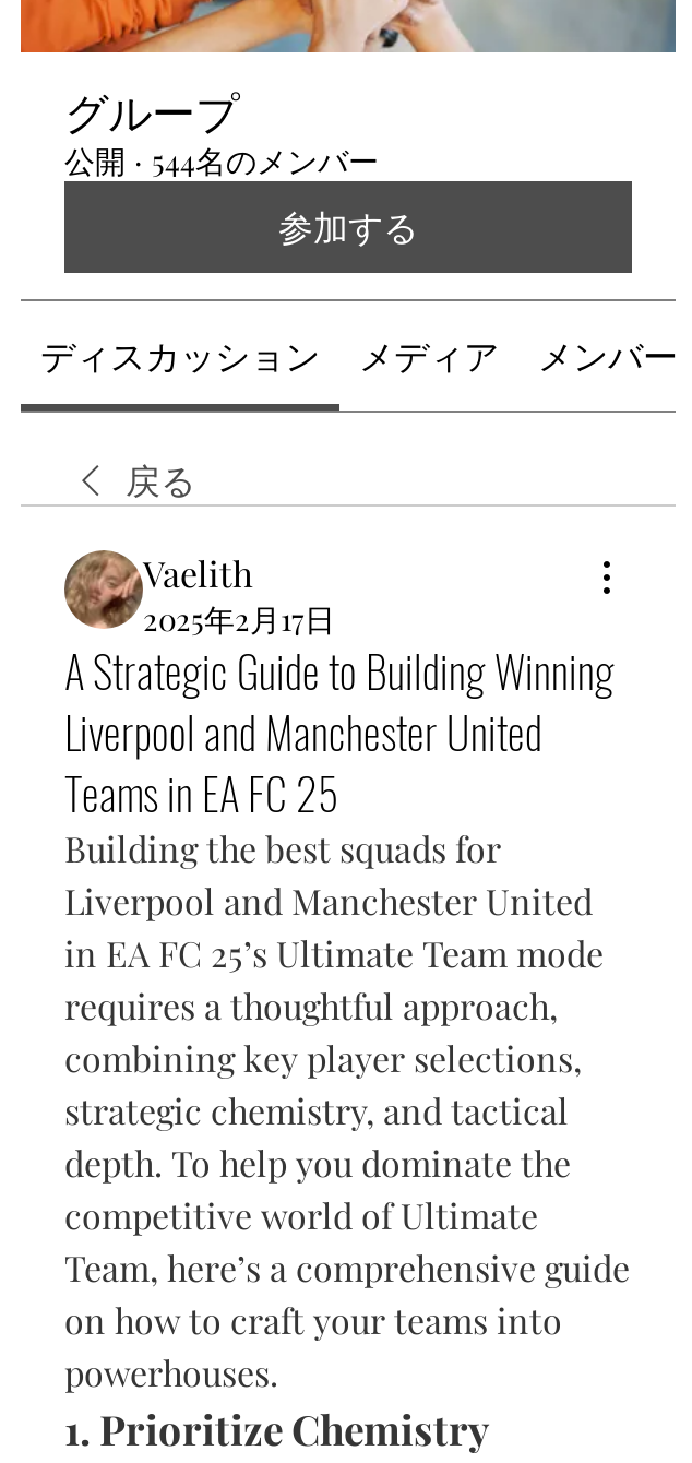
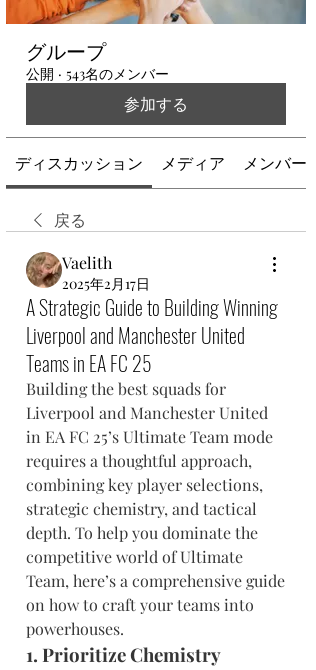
- 公開 · 544名のメンバー
+ 公開 · 543名のメンバー
